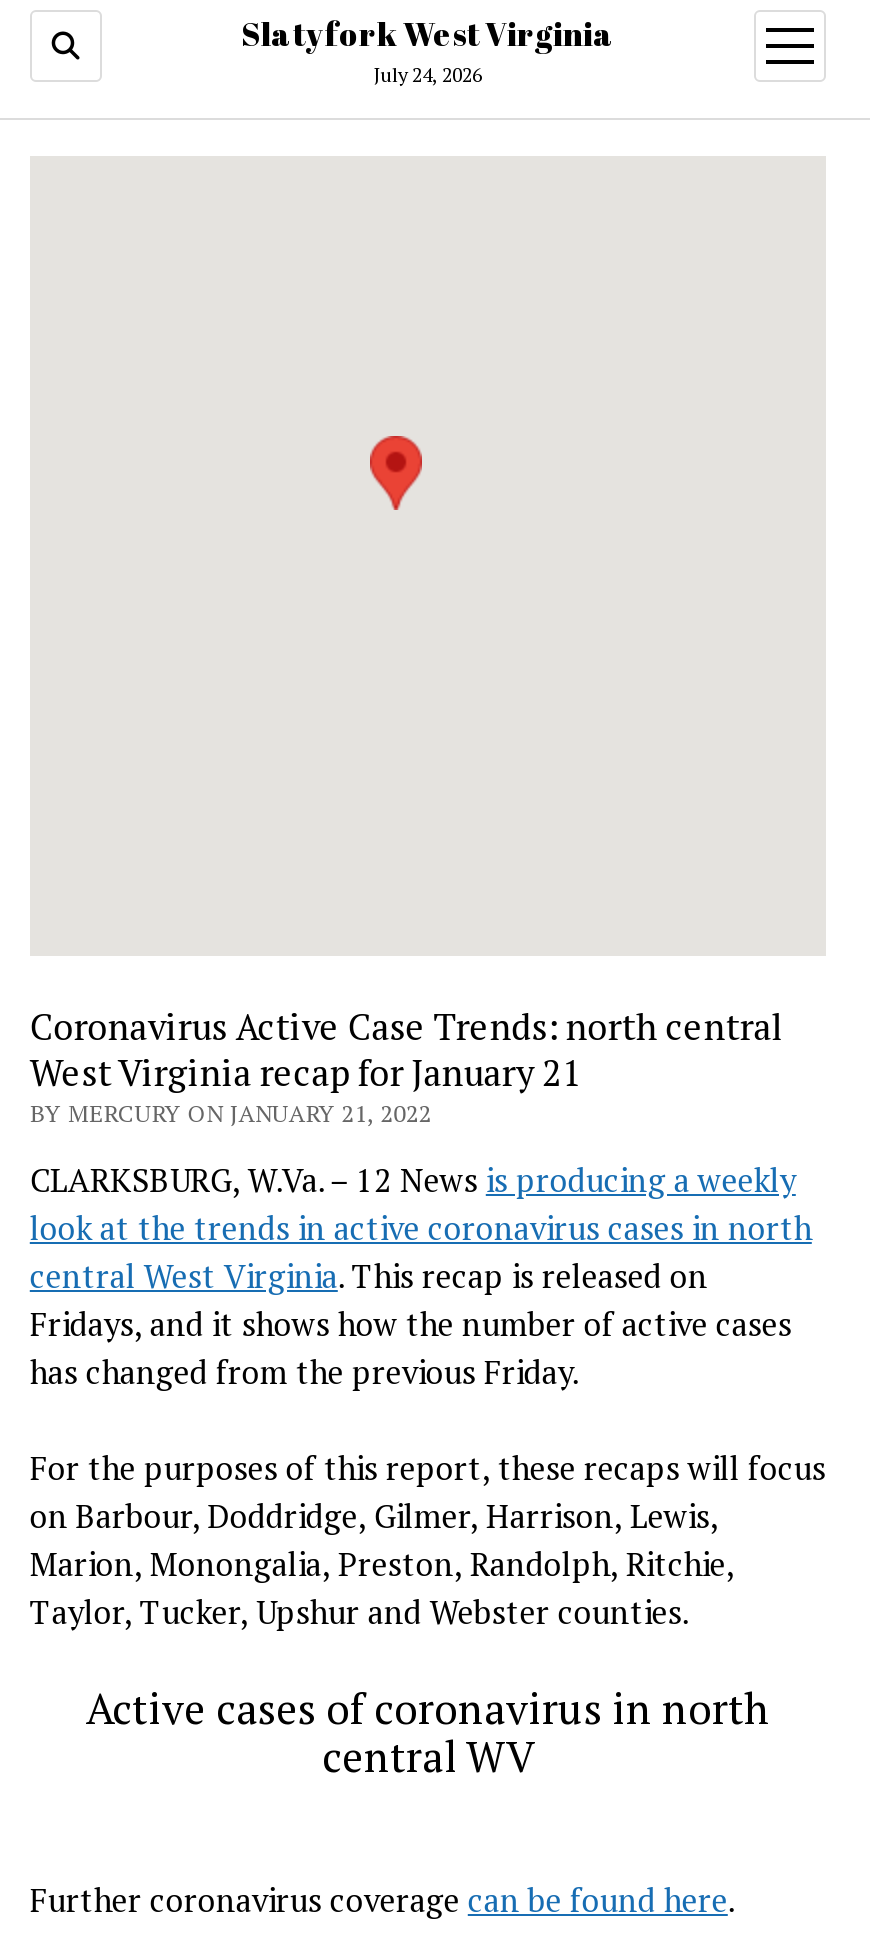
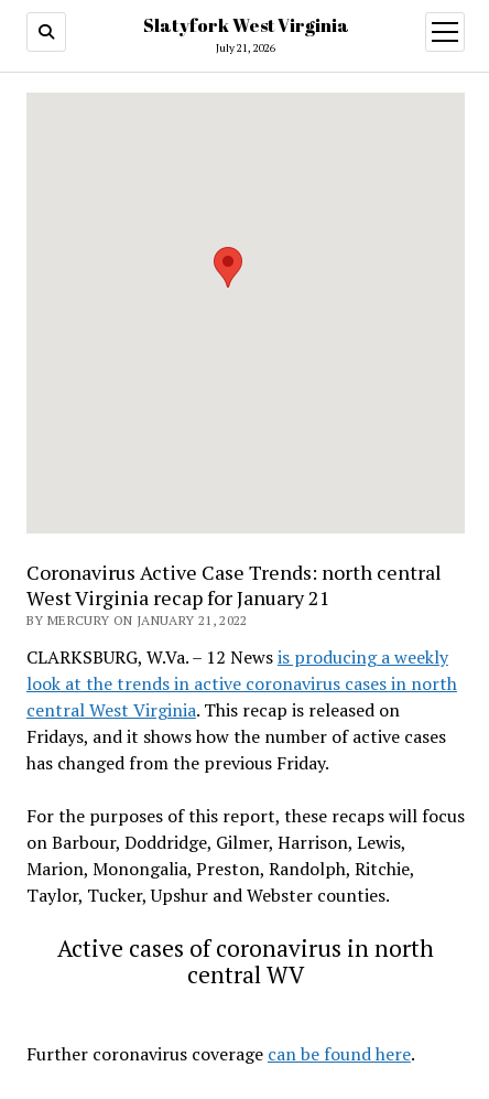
- July 24, 2026
+ July 21, 2026
